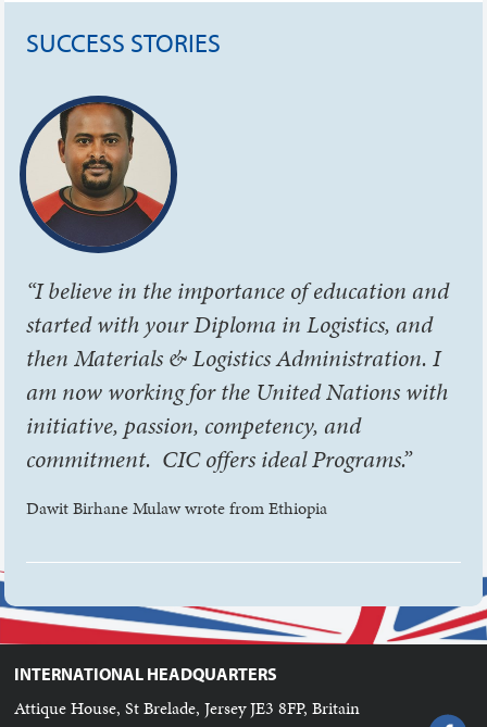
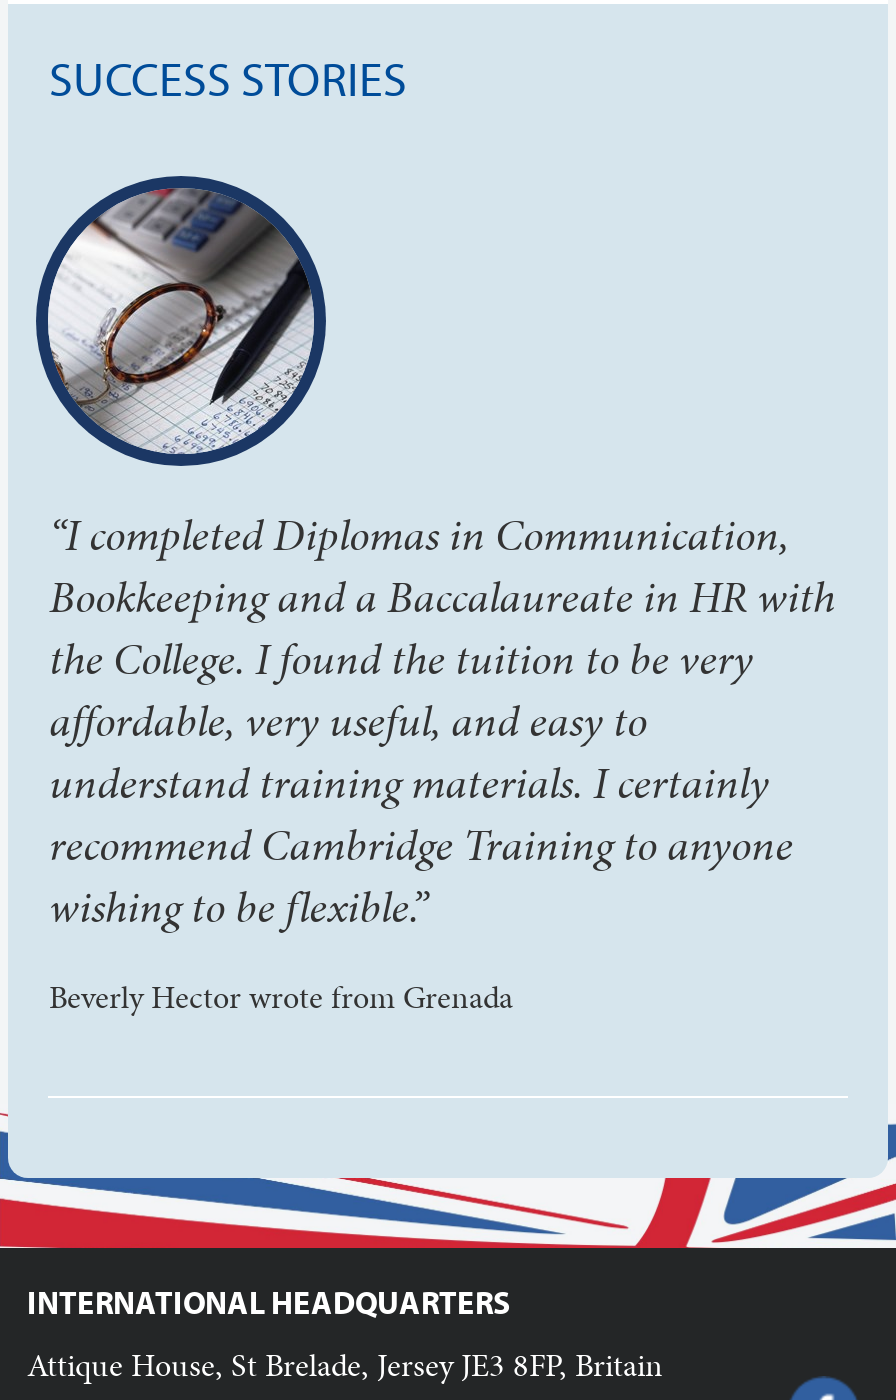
- [image]
- “I believe in the importance of education and
- started with your Diploma in Logistics, and
- then Materials & Logistics Administration. I
- am now working for the United Nations with
- initiative, passion, competency, and
- commitment. CIC offers ideal Programs.”
+ [image]
+ “I completed Diplomas in Communication,
+ Bookkeeping and a Baccalaureate in HR with
+ the College. I found the tuition to be very
+ affordable, very useful, and easy to
+ understand training materials. I certainly
+ recommend Cambridge Training to anyone
+ wishing to be flexible.”

- Dawit Birhane Mulaw wrote from Ethiopia
+ Beverly Hector wrote from Grenada
